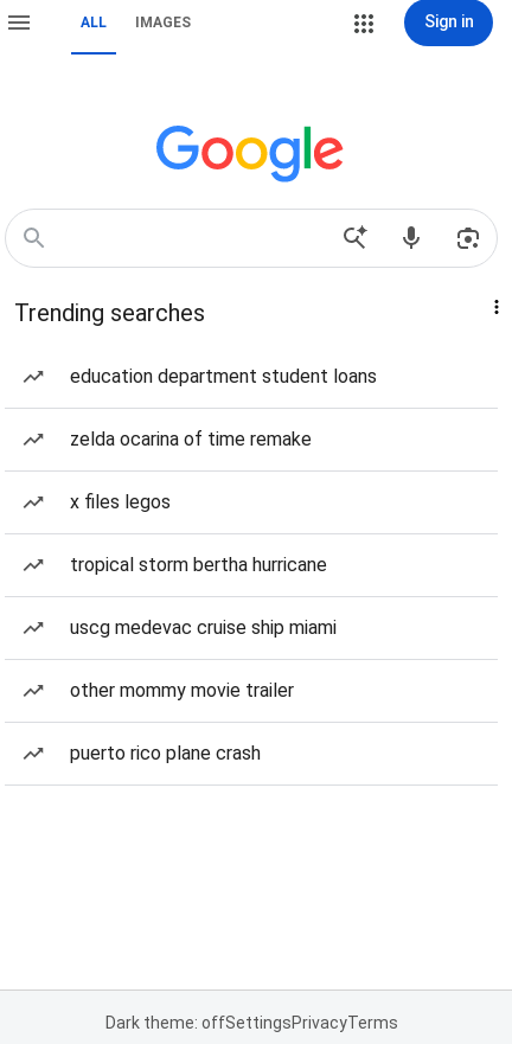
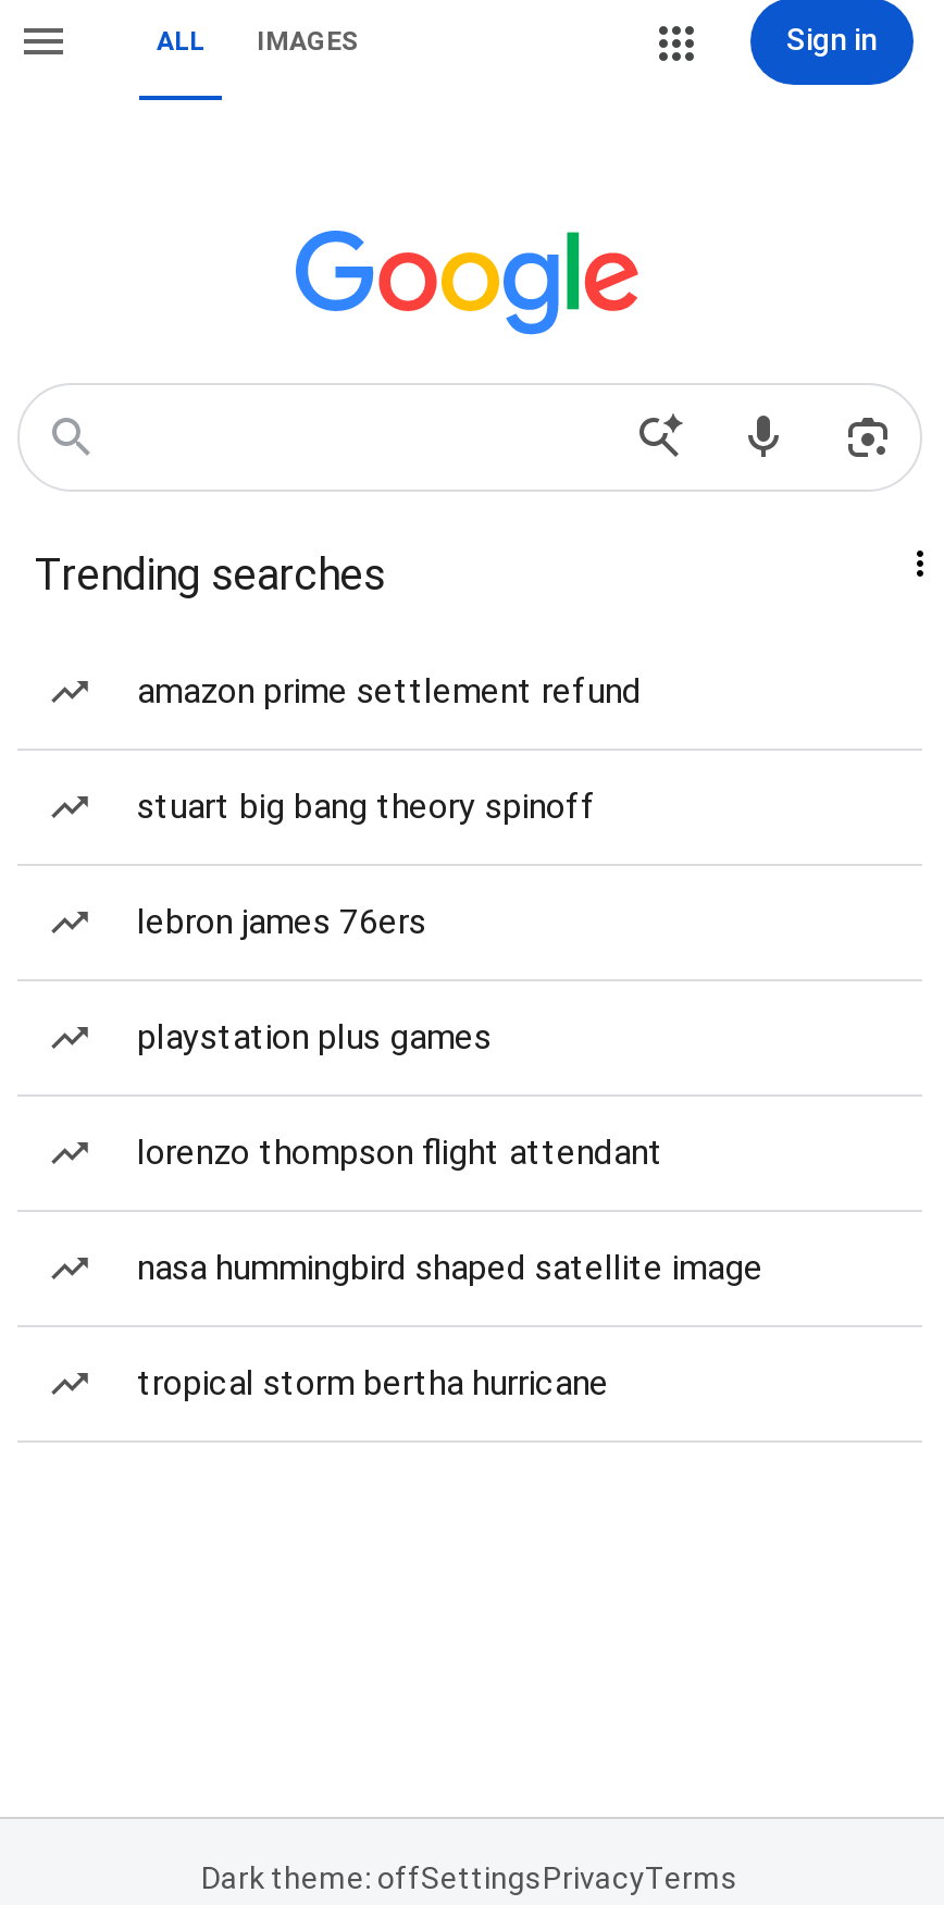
- education department student loans
- zelda ocarina of time remake
- x files legos
+ amazon prime settlement refund
+ stuart big bang theory spinoff
+ lebron james 76ers
+ playstation plus games
+ lorenzo thompson flight attendant
+ nasa hummingbird shaped satellite image

moved down: tropical storm bertha hurricane

- uscg medevac cruise ship miami
- other mommy movie trailer
- puerto rico plane crash
